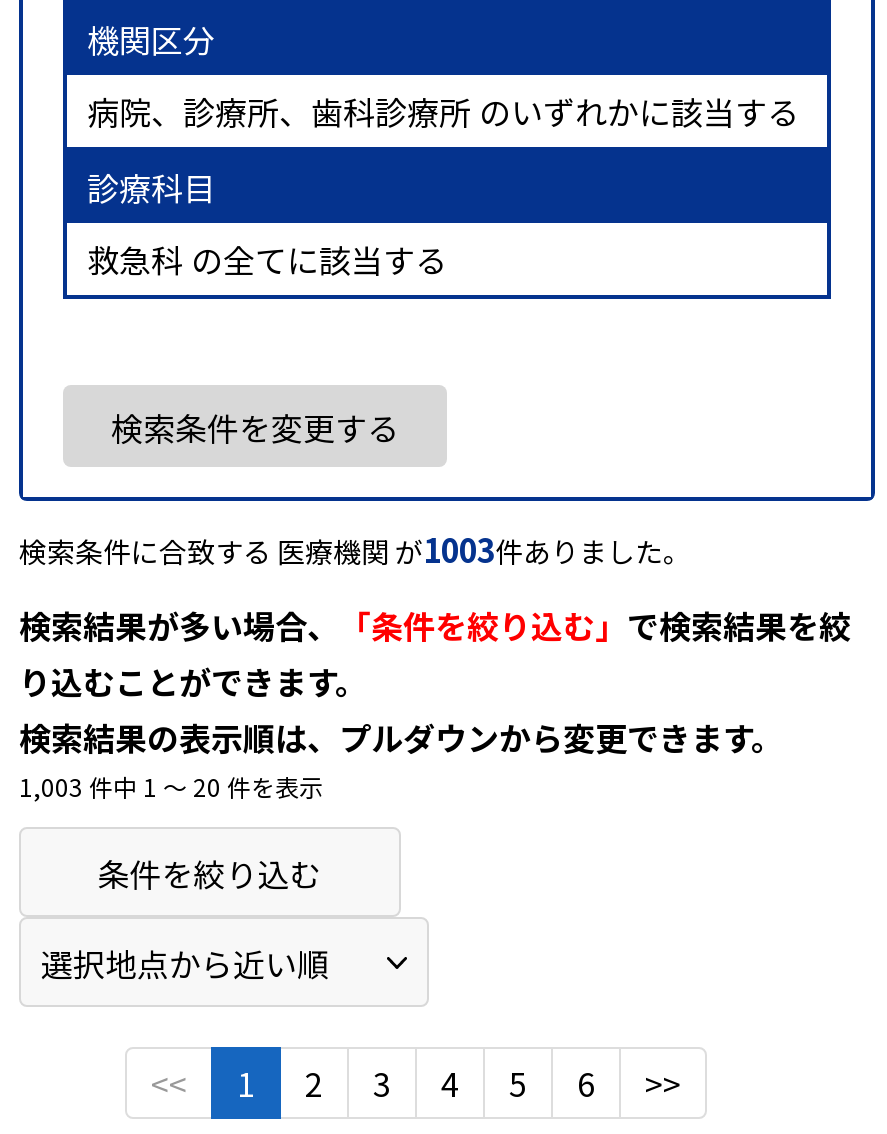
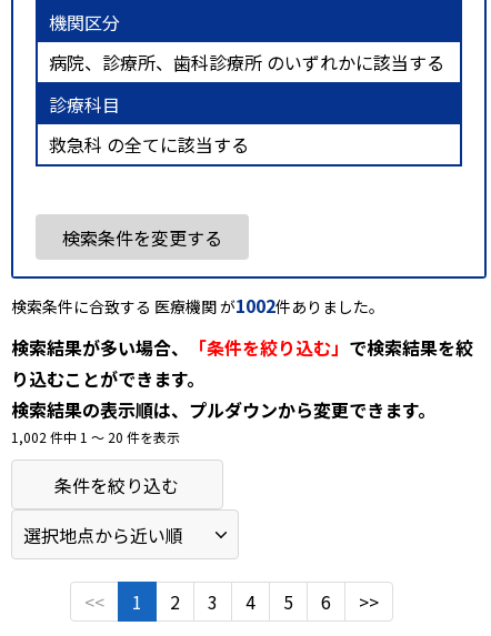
- 検索条件に合致する 医療機関 が1003件ありました。
+ 検索条件に合致する 医療機関 が1002件ありました。

- 1,003 件中 1 〜 20 件を表示
+ 1,002 件中 1 〜 20 件を表示
